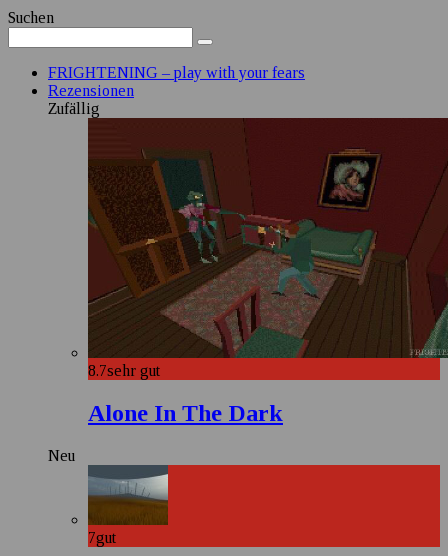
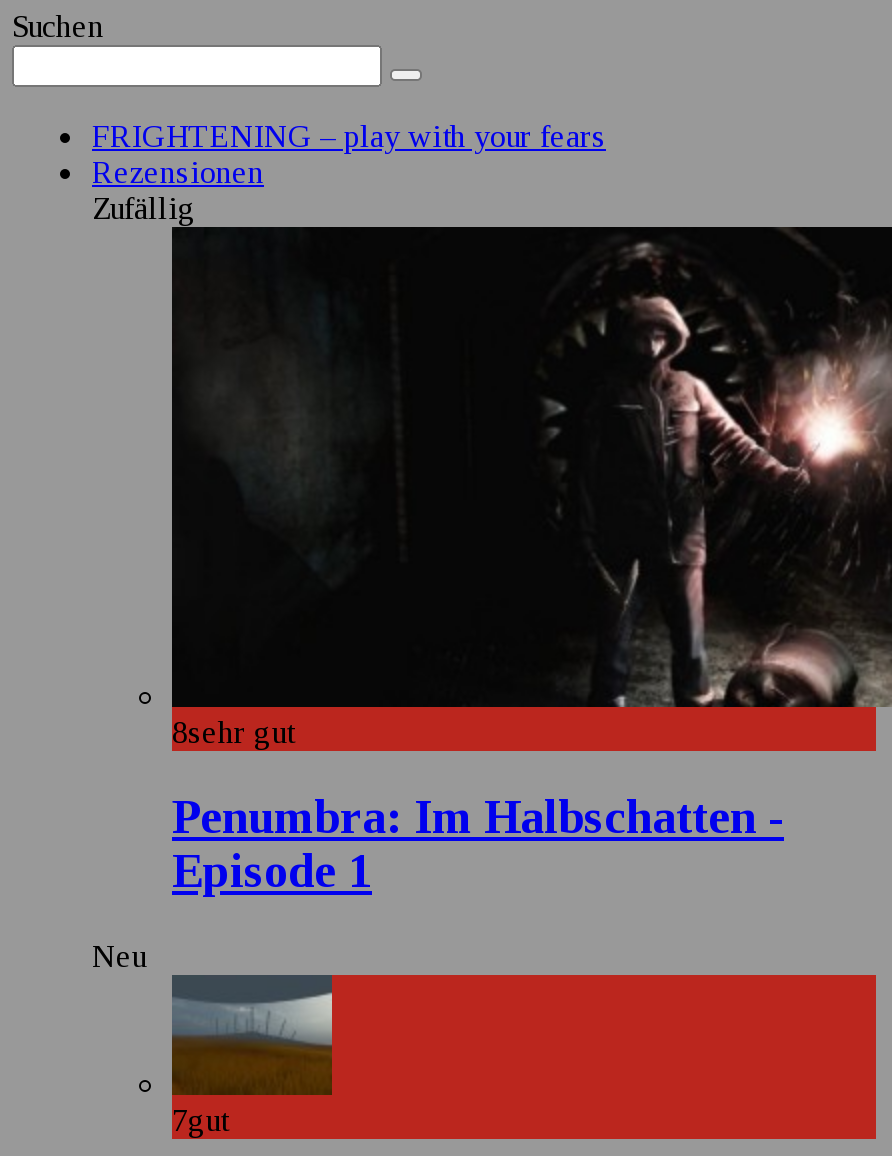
- [image]
- 8.7sehr gut
+ [image]
+ 8sehr gut

- Alone In The Dark
+ Penumbra: Im Halbschatten -
+ Episode 1
